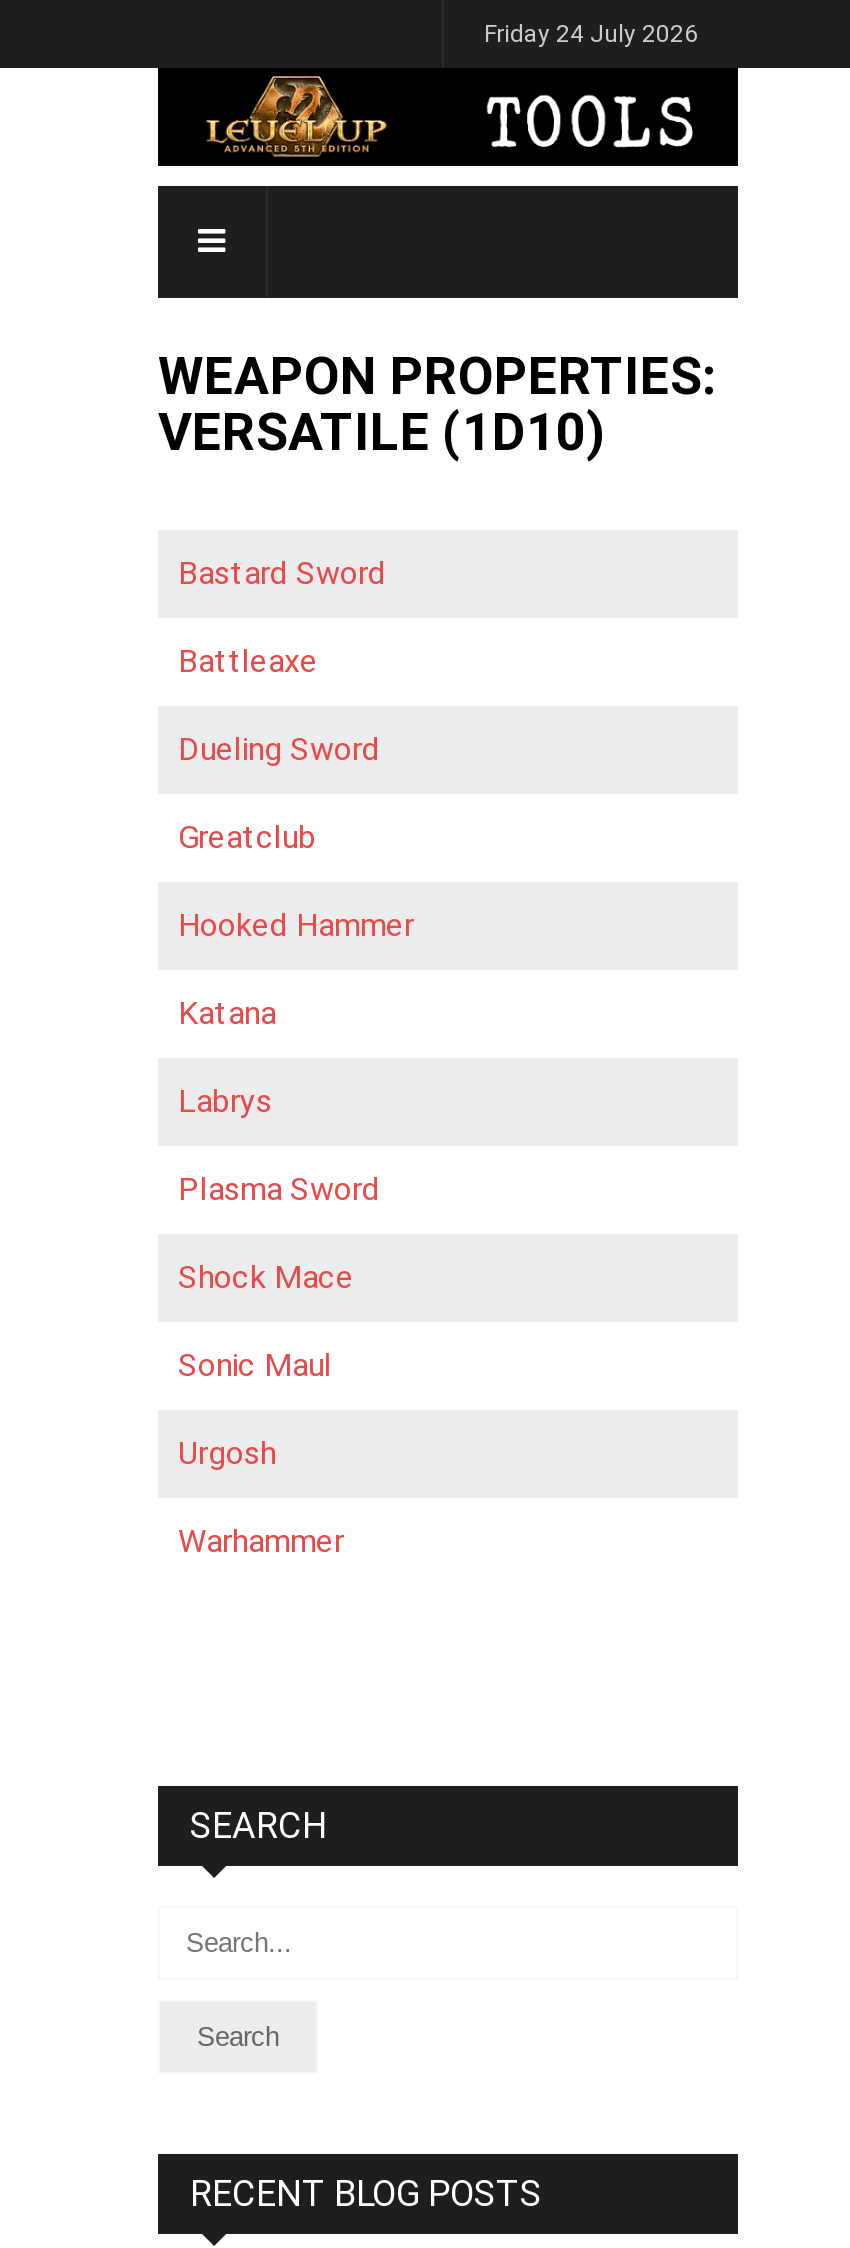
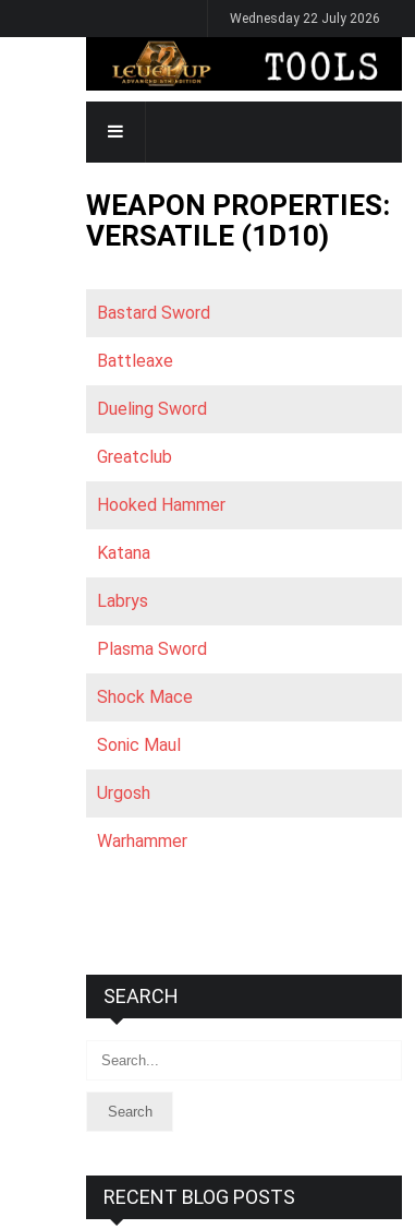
- Friday 24 July 2026
+ Wednesday 22 July 2026
